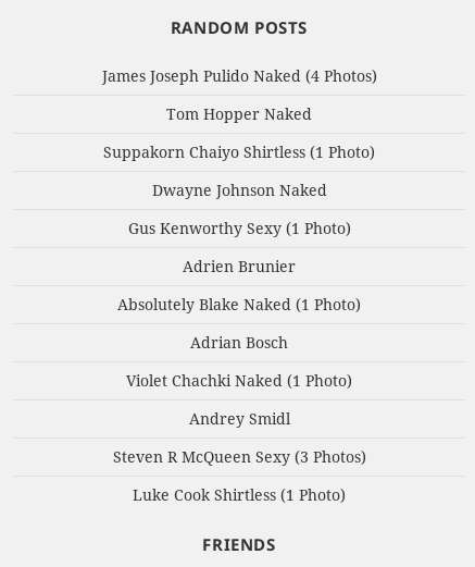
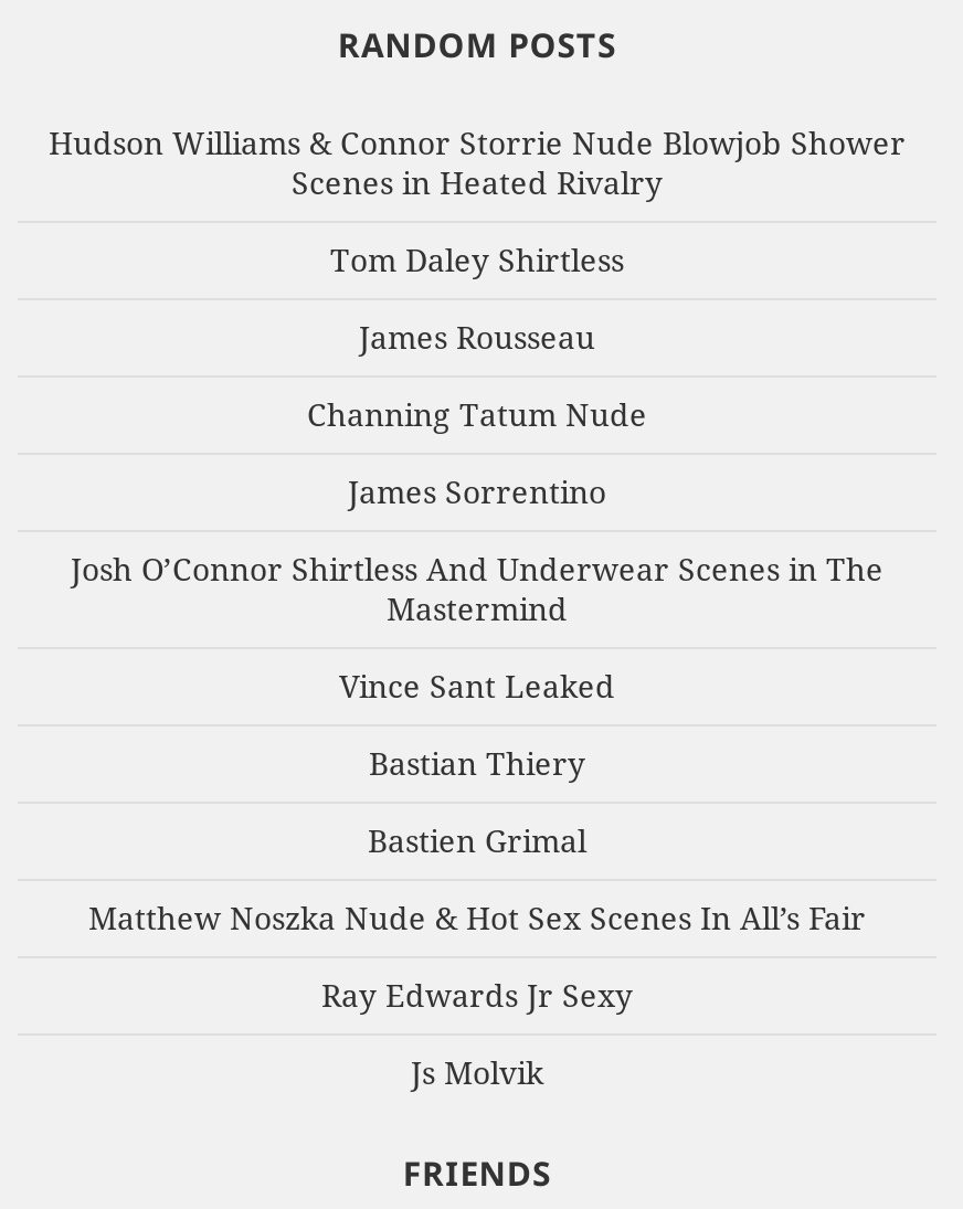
- James Joseph Pulido Naked (4 Photos)
+ Hudson Williams & Connor Storrie Nude Blowjob Shower
+ Scenes in Heated Rivalry

- Tom Hopper Naked
+ Tom Daley Shirtless

- Suppakorn Chaiyo Shirtless (1 Photo)
+ James Rousseau

- Dwayne Johnson Naked
+ Channing Tatum Nude

- Gus Kenworthy Sexy (1 Photo)
+ James Sorrentino

- Adrien Brunier
+ Josh O’Connor Shirtless And Underwear Scenes in The
+ Mastermind

- Absolutely Blake Naked (1 Photo)
+ Vince Sant Leaked

- Adrian Bosch
+ Bastian Thiery

- Violet Chachki Naked (1 Photo)
+ Bastien Grimal

- Andrey Smidl
+ Matthew Noszka Nude & Hot Sex Scenes In All’s Fair

- Steven R McQueen Sexy (3 Photos)
+ Ray Edwards Jr Sexy

- Luke Cook Shirtless (1 Photo)
+ Js Molvik
